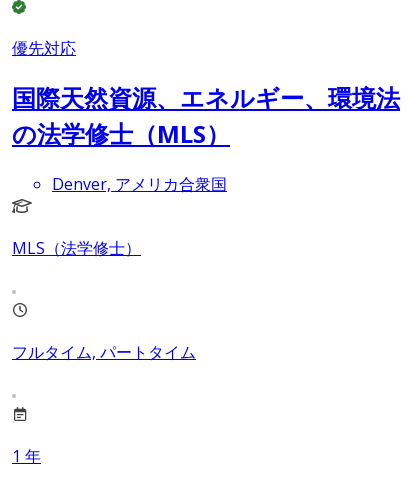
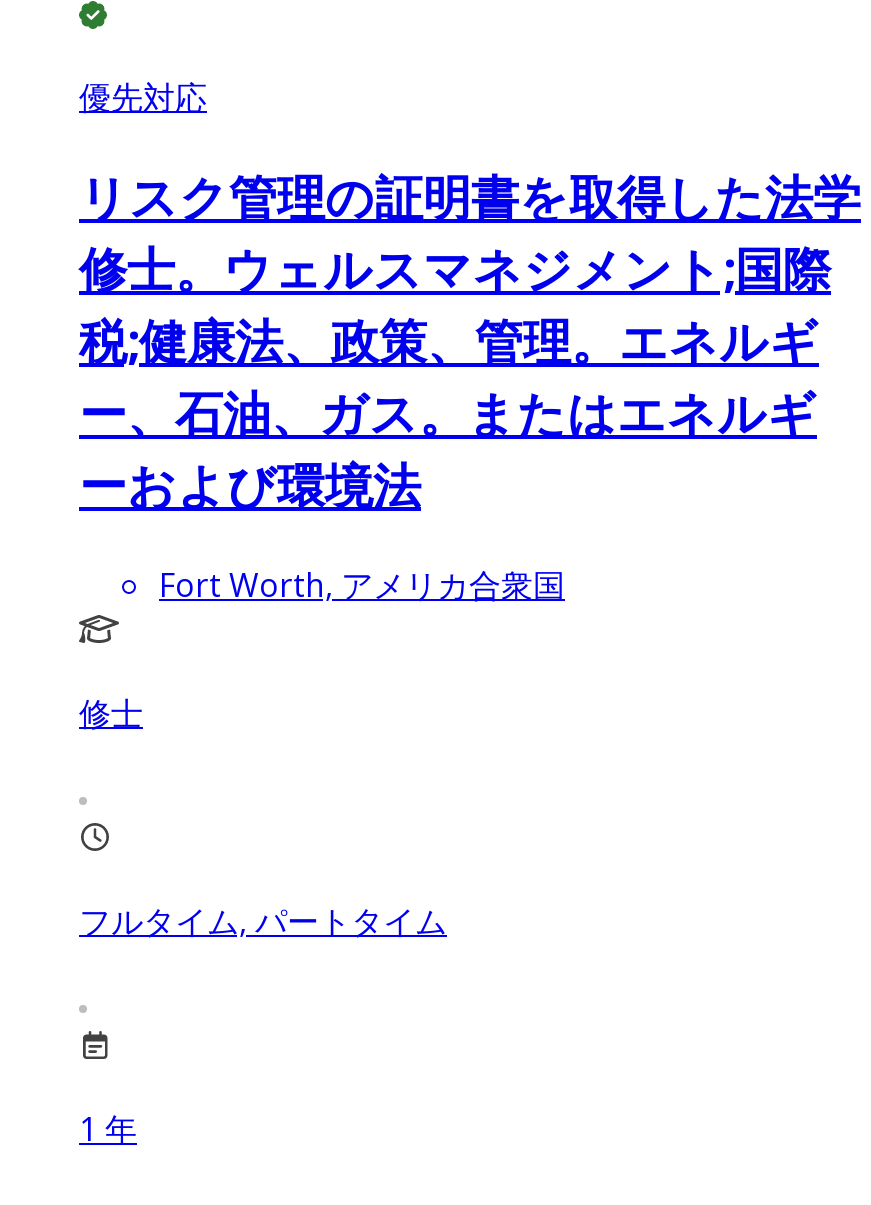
- 国際天然資源、エネルギー、環境法
- の法学修士（MLS）
+ リスク管理の証明書を取得した法学
+ 修士。ウェルスマネジメント;国際
+ 税;健康法、政策、管理。エネルギ
+ ー、石油、ガス。またはエネルギ
+ ーおよび環境法

- Denver, アメリカ合衆国
+ Fort Worth, アメリカ合衆国

- MLS（法学修士）
+ 修士
